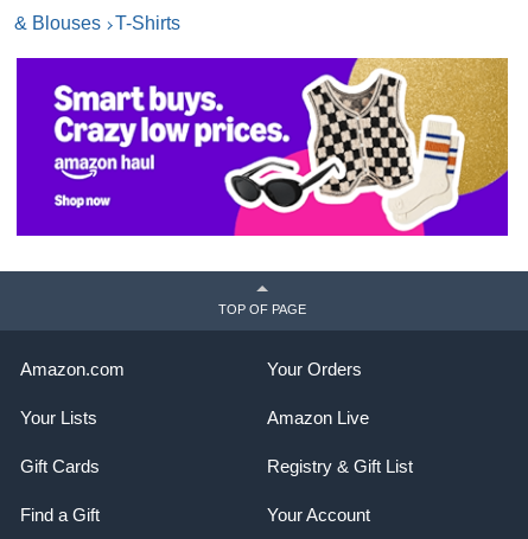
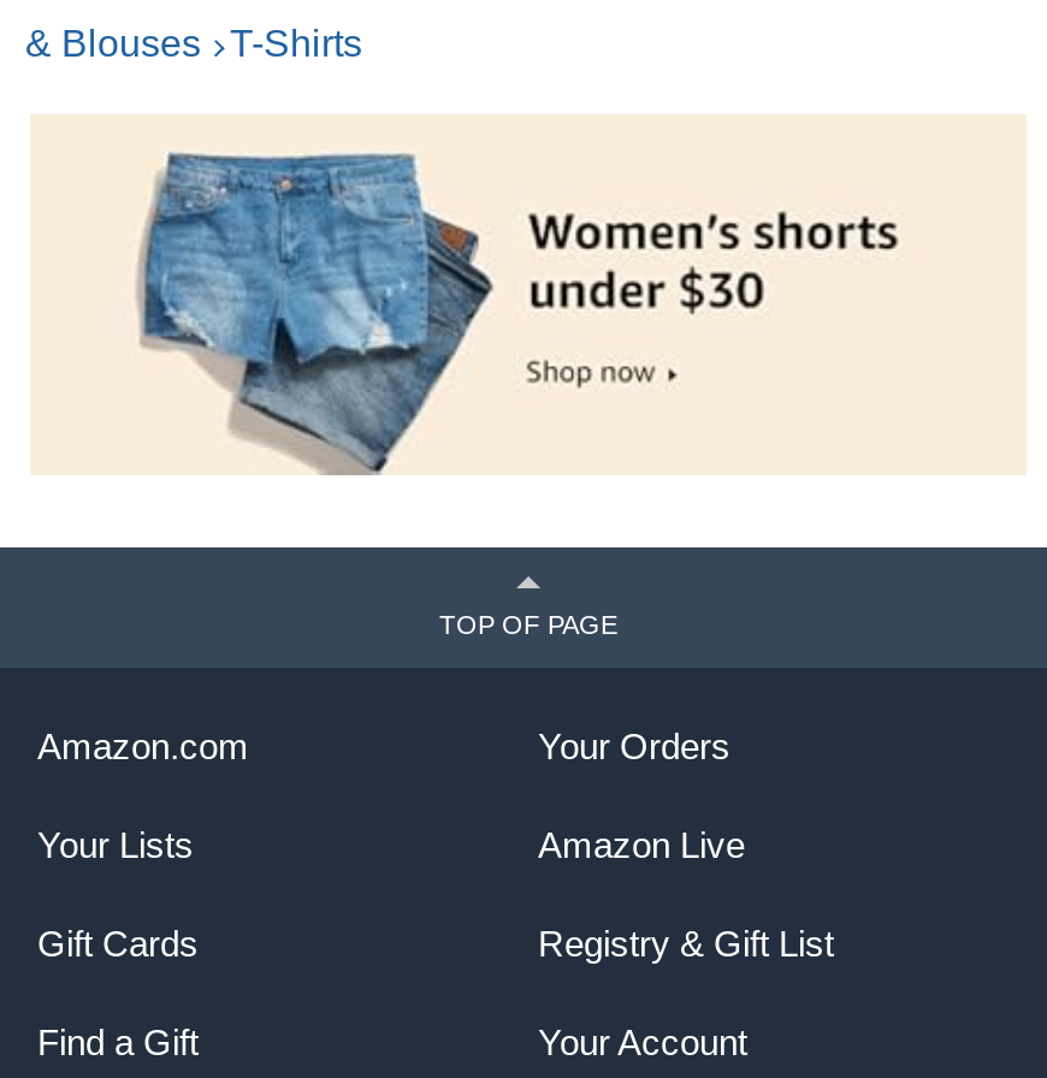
- [image]
+ [image]
